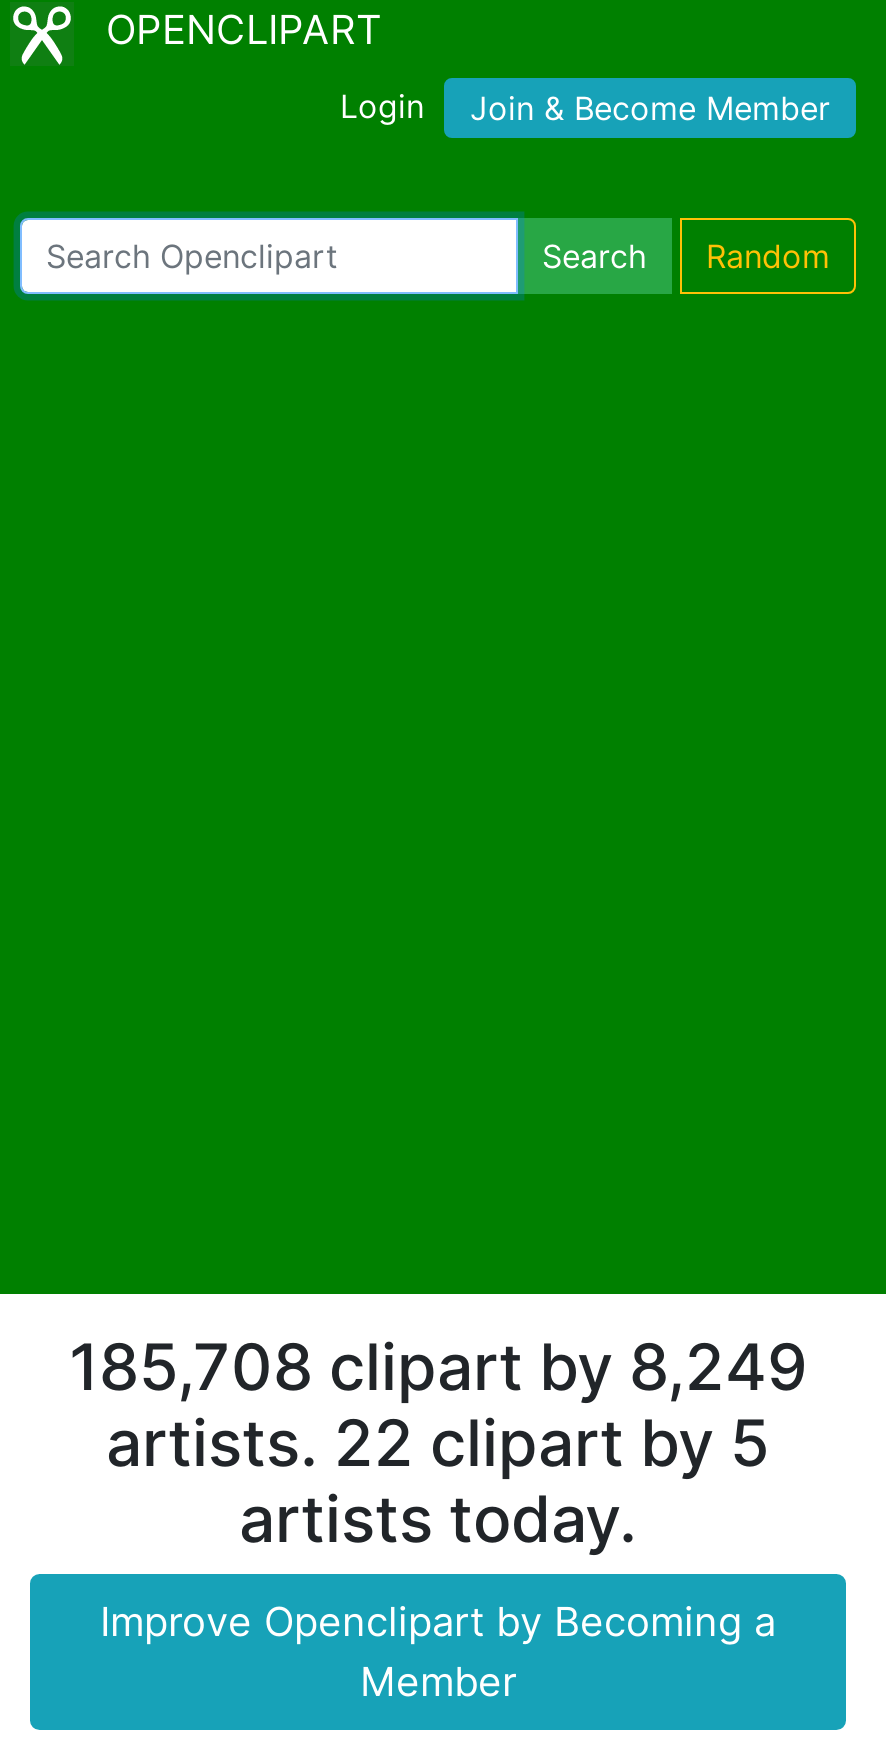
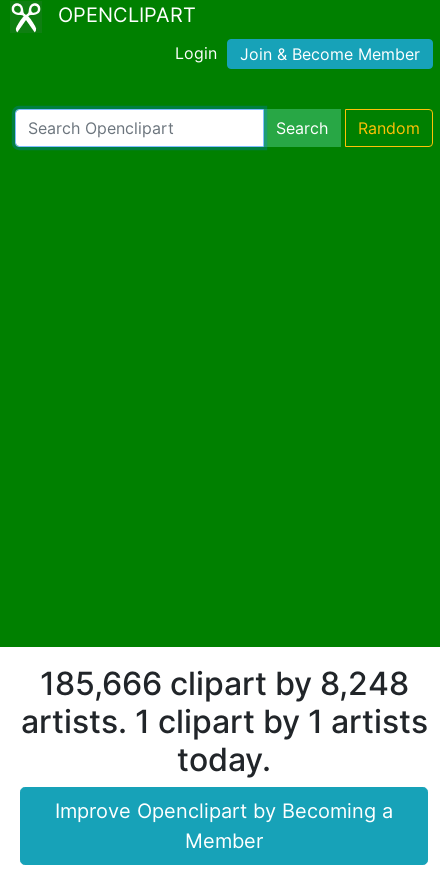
- 185,708 clipart by 8,249
- artists. 22 clipart by 5
- artists today.
+ 185,666 clipart by 8,248
+ artists. 1 clipart by 1 artists
+ today.
